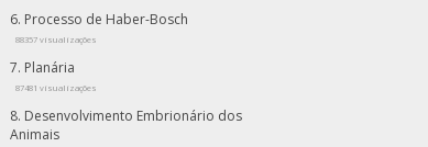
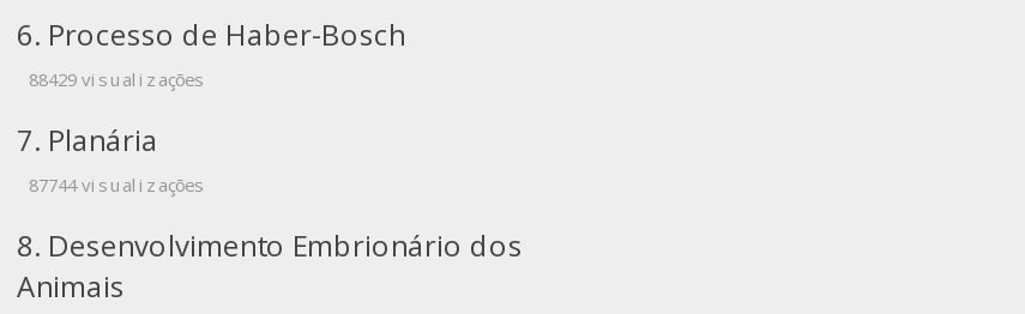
- 88357 visualizações
+ 88429 visualizações

- 87481 visualizações
+ 87744 visualizações
